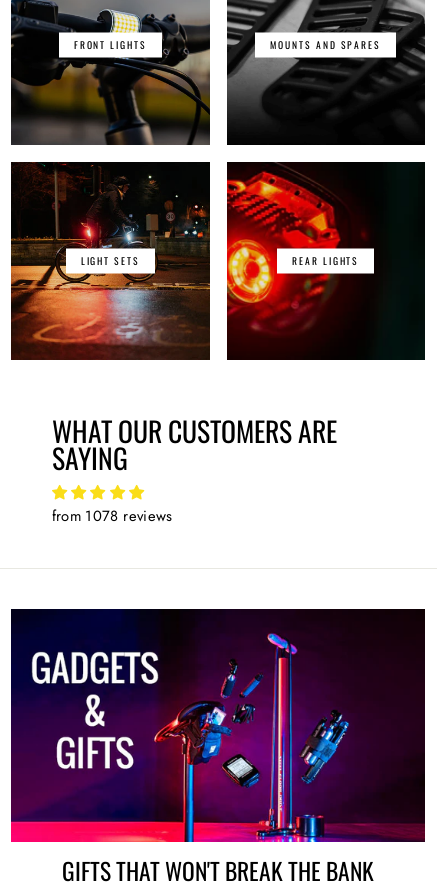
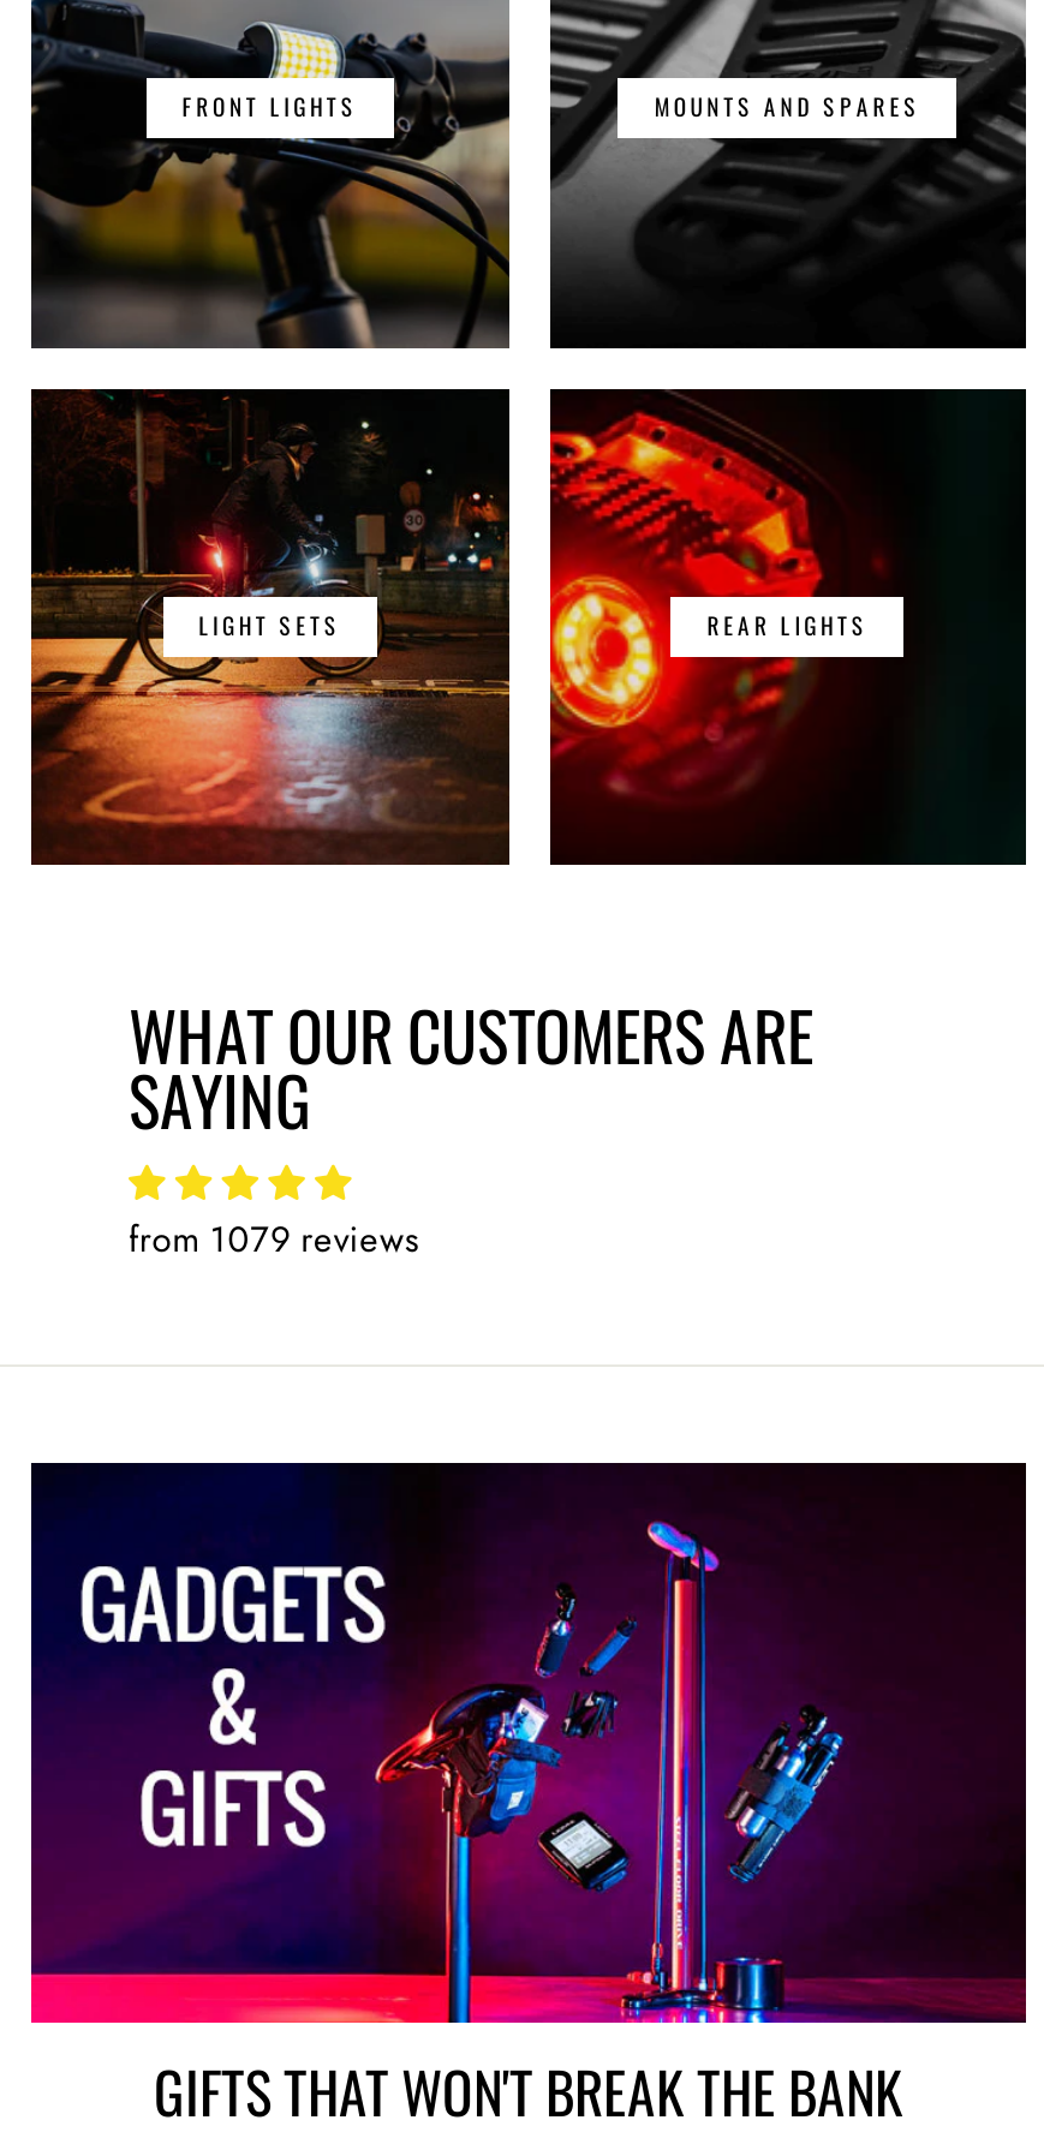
- from 1078 reviews
+ from 1079 reviews
